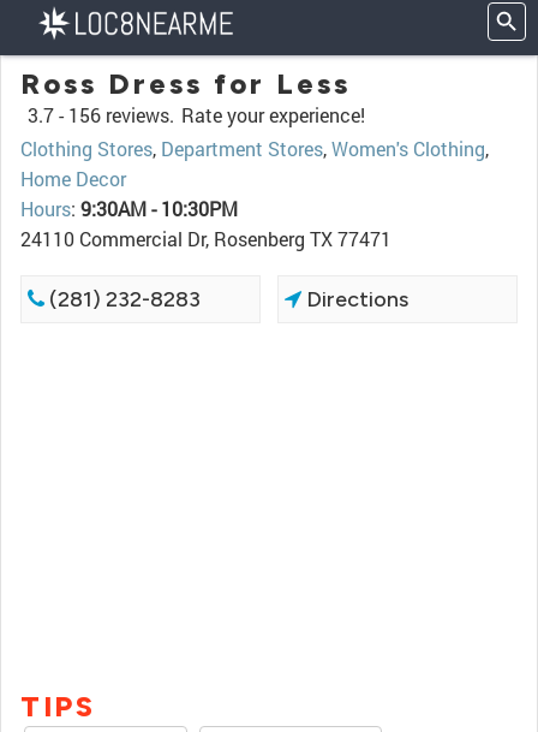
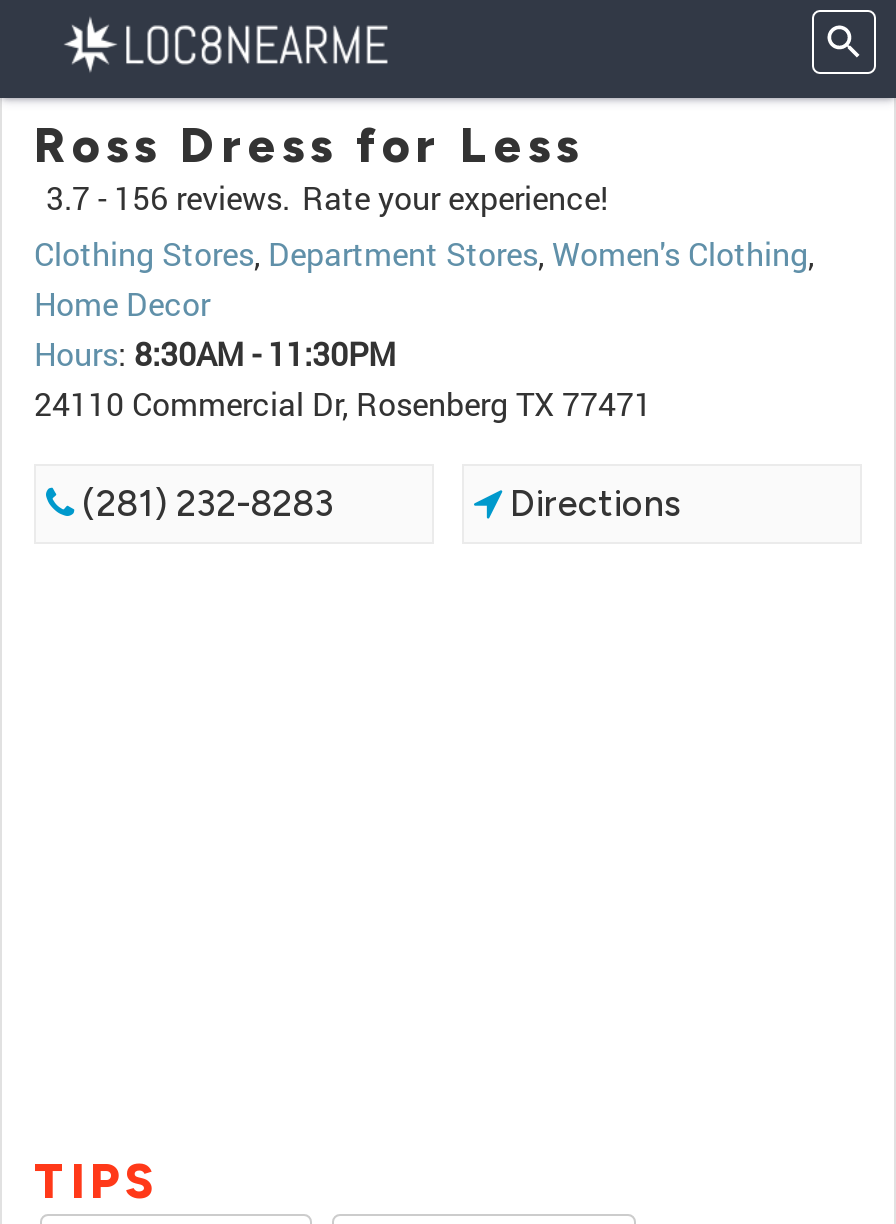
- Hours: 9:30AM - 10:30PM
+ Hours: 8:30AM - 11:30PM
